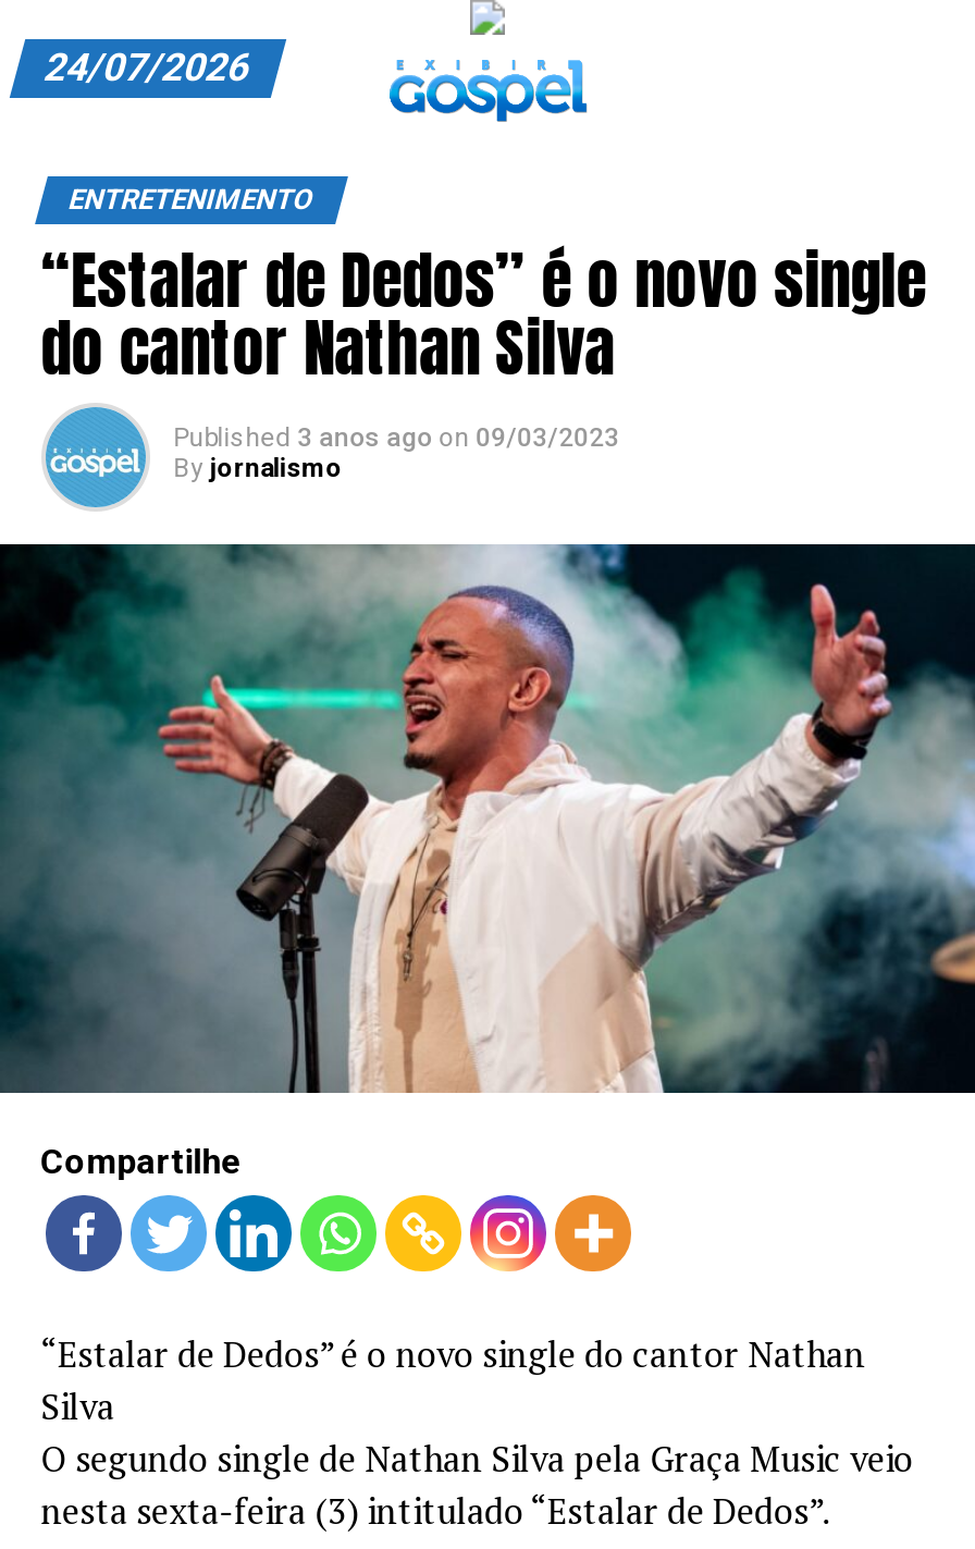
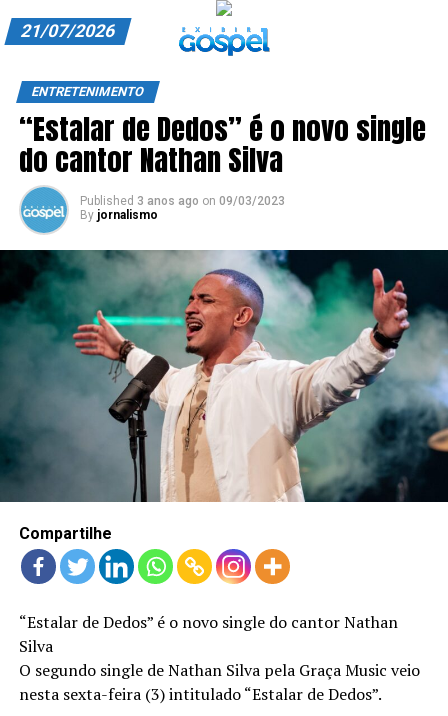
- 24/07/2026
+ 21/07/2026
